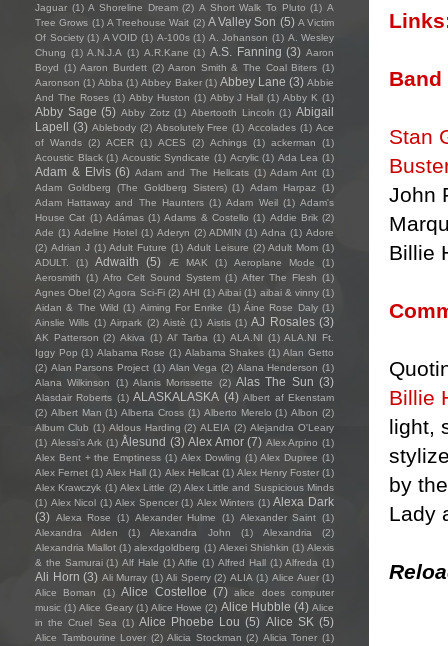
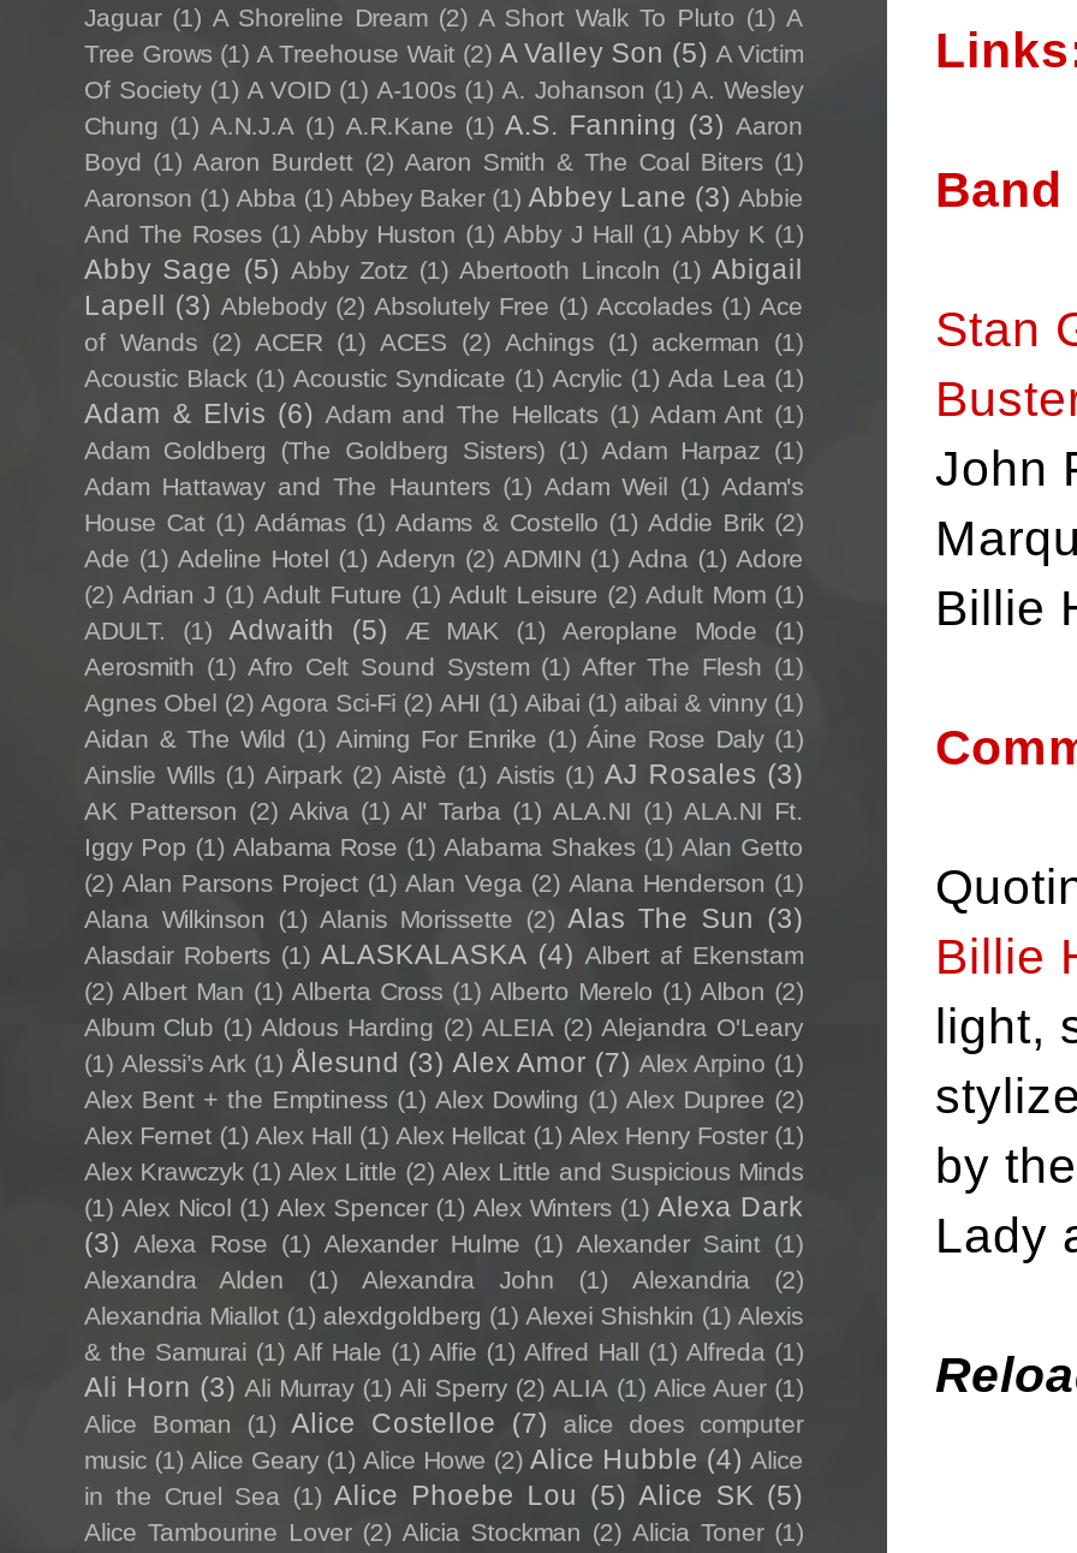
- Alex Bent + the Emptiness (1) Alex Dowling (1) Alex Dupree (1)
+ Alex Bent + the Emptiness (1) Alex Dowling (1) Alex Dupree (2)
